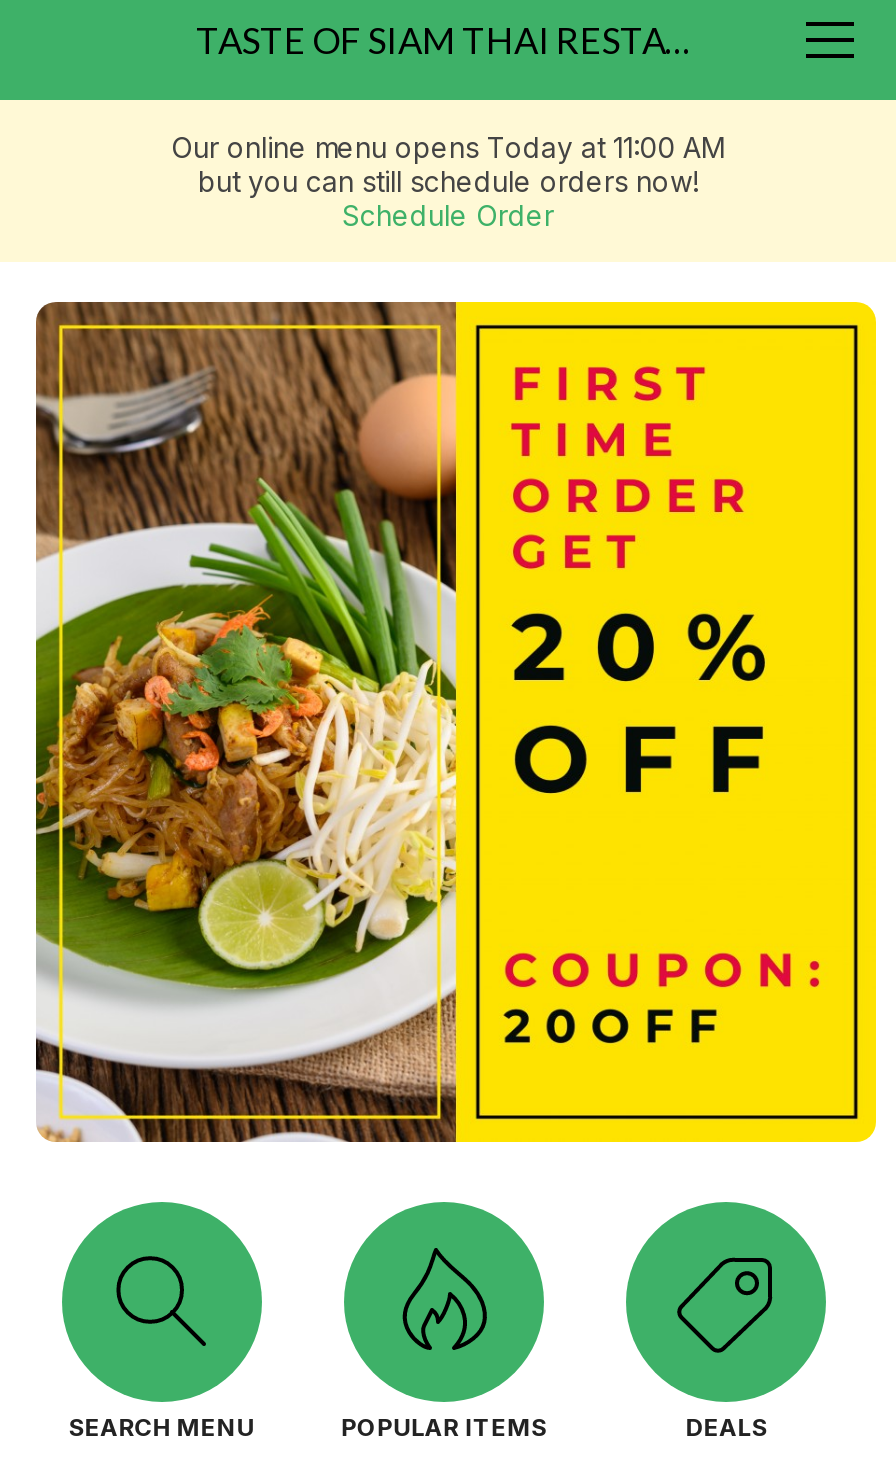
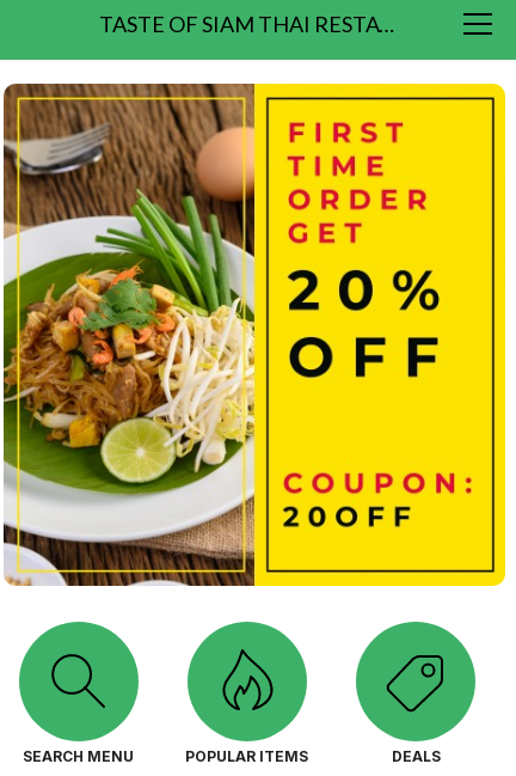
- [image]
- Our online menu opens Today at 11:00 AM
- but you can still schedule orders now!
- Schedule Order
